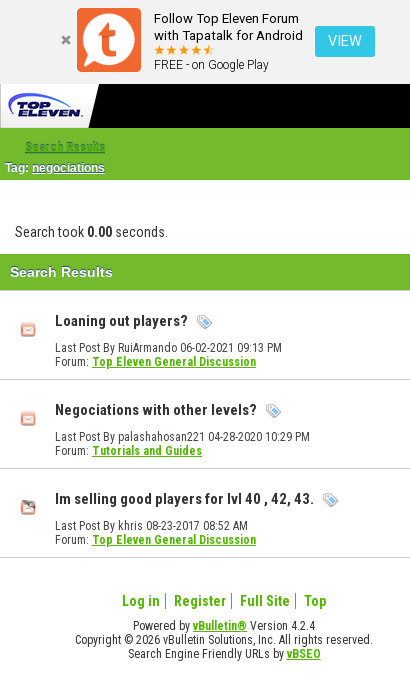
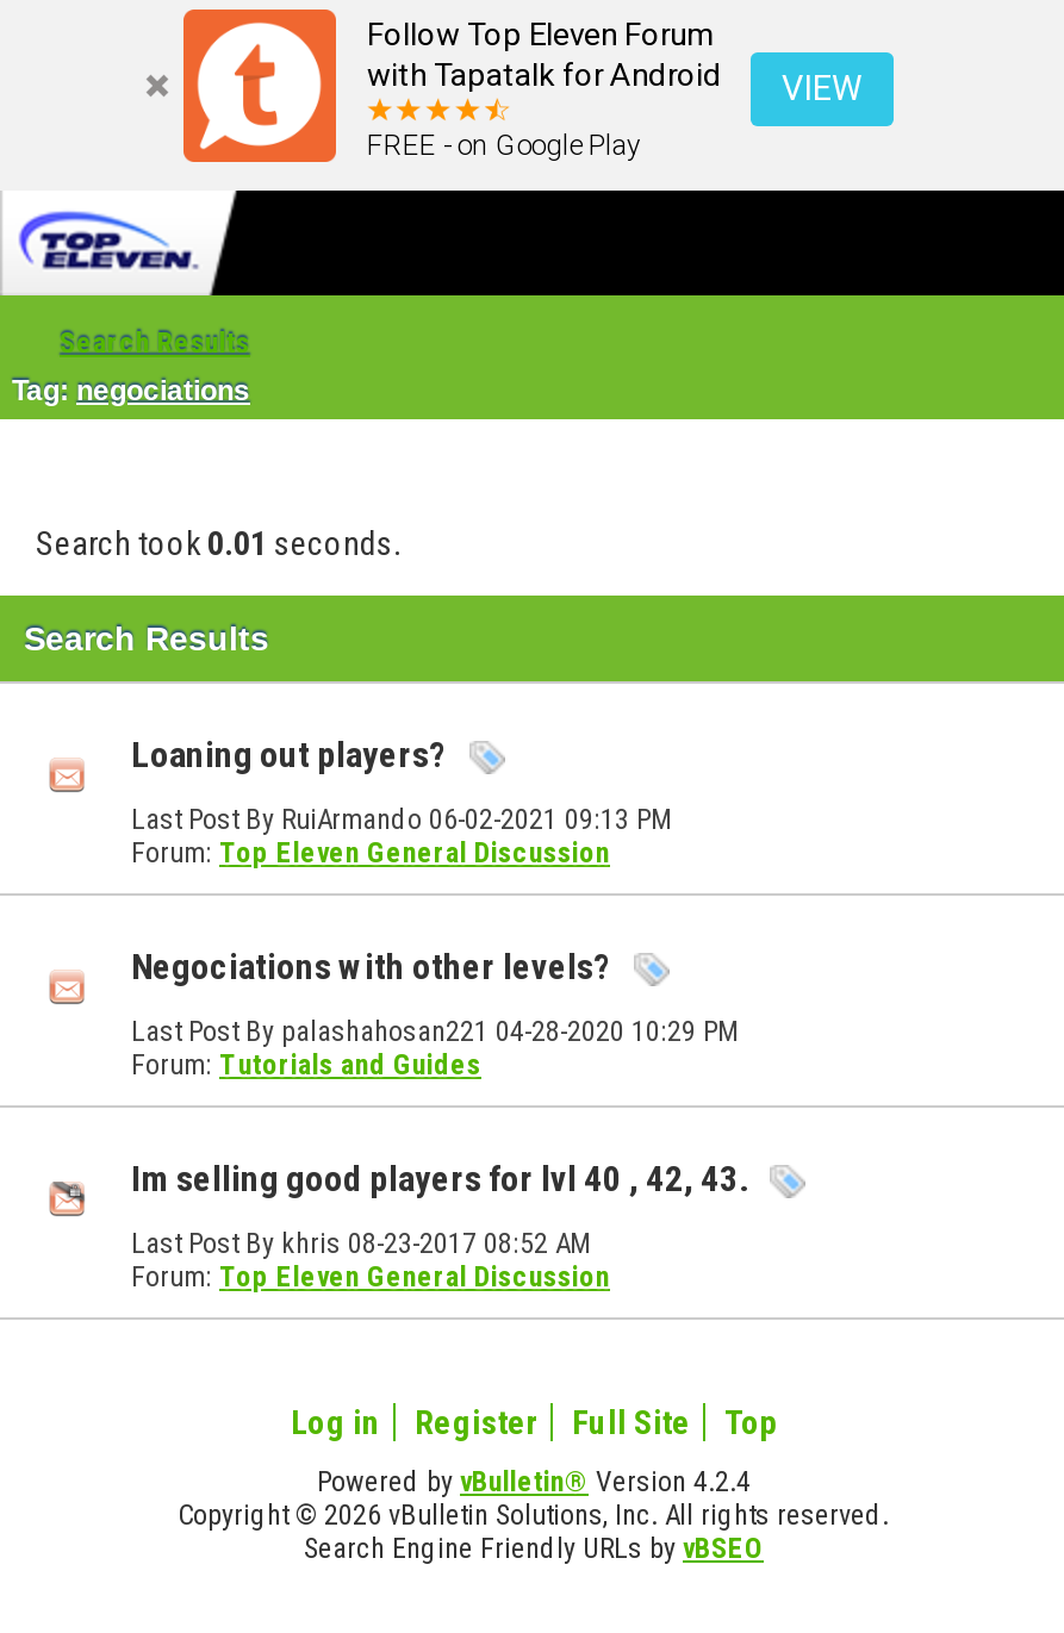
- Search took 0.00 seconds.
+ Search took 0.01 seconds.
